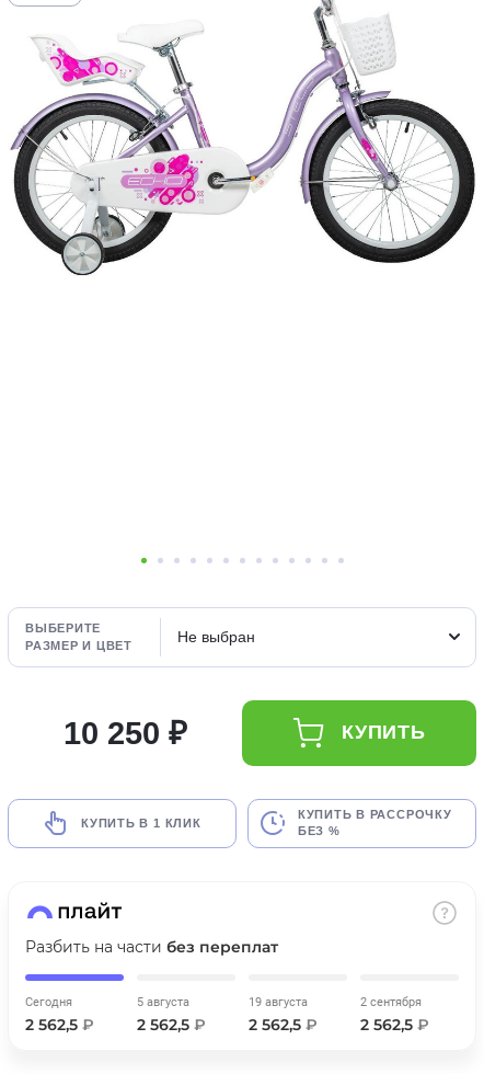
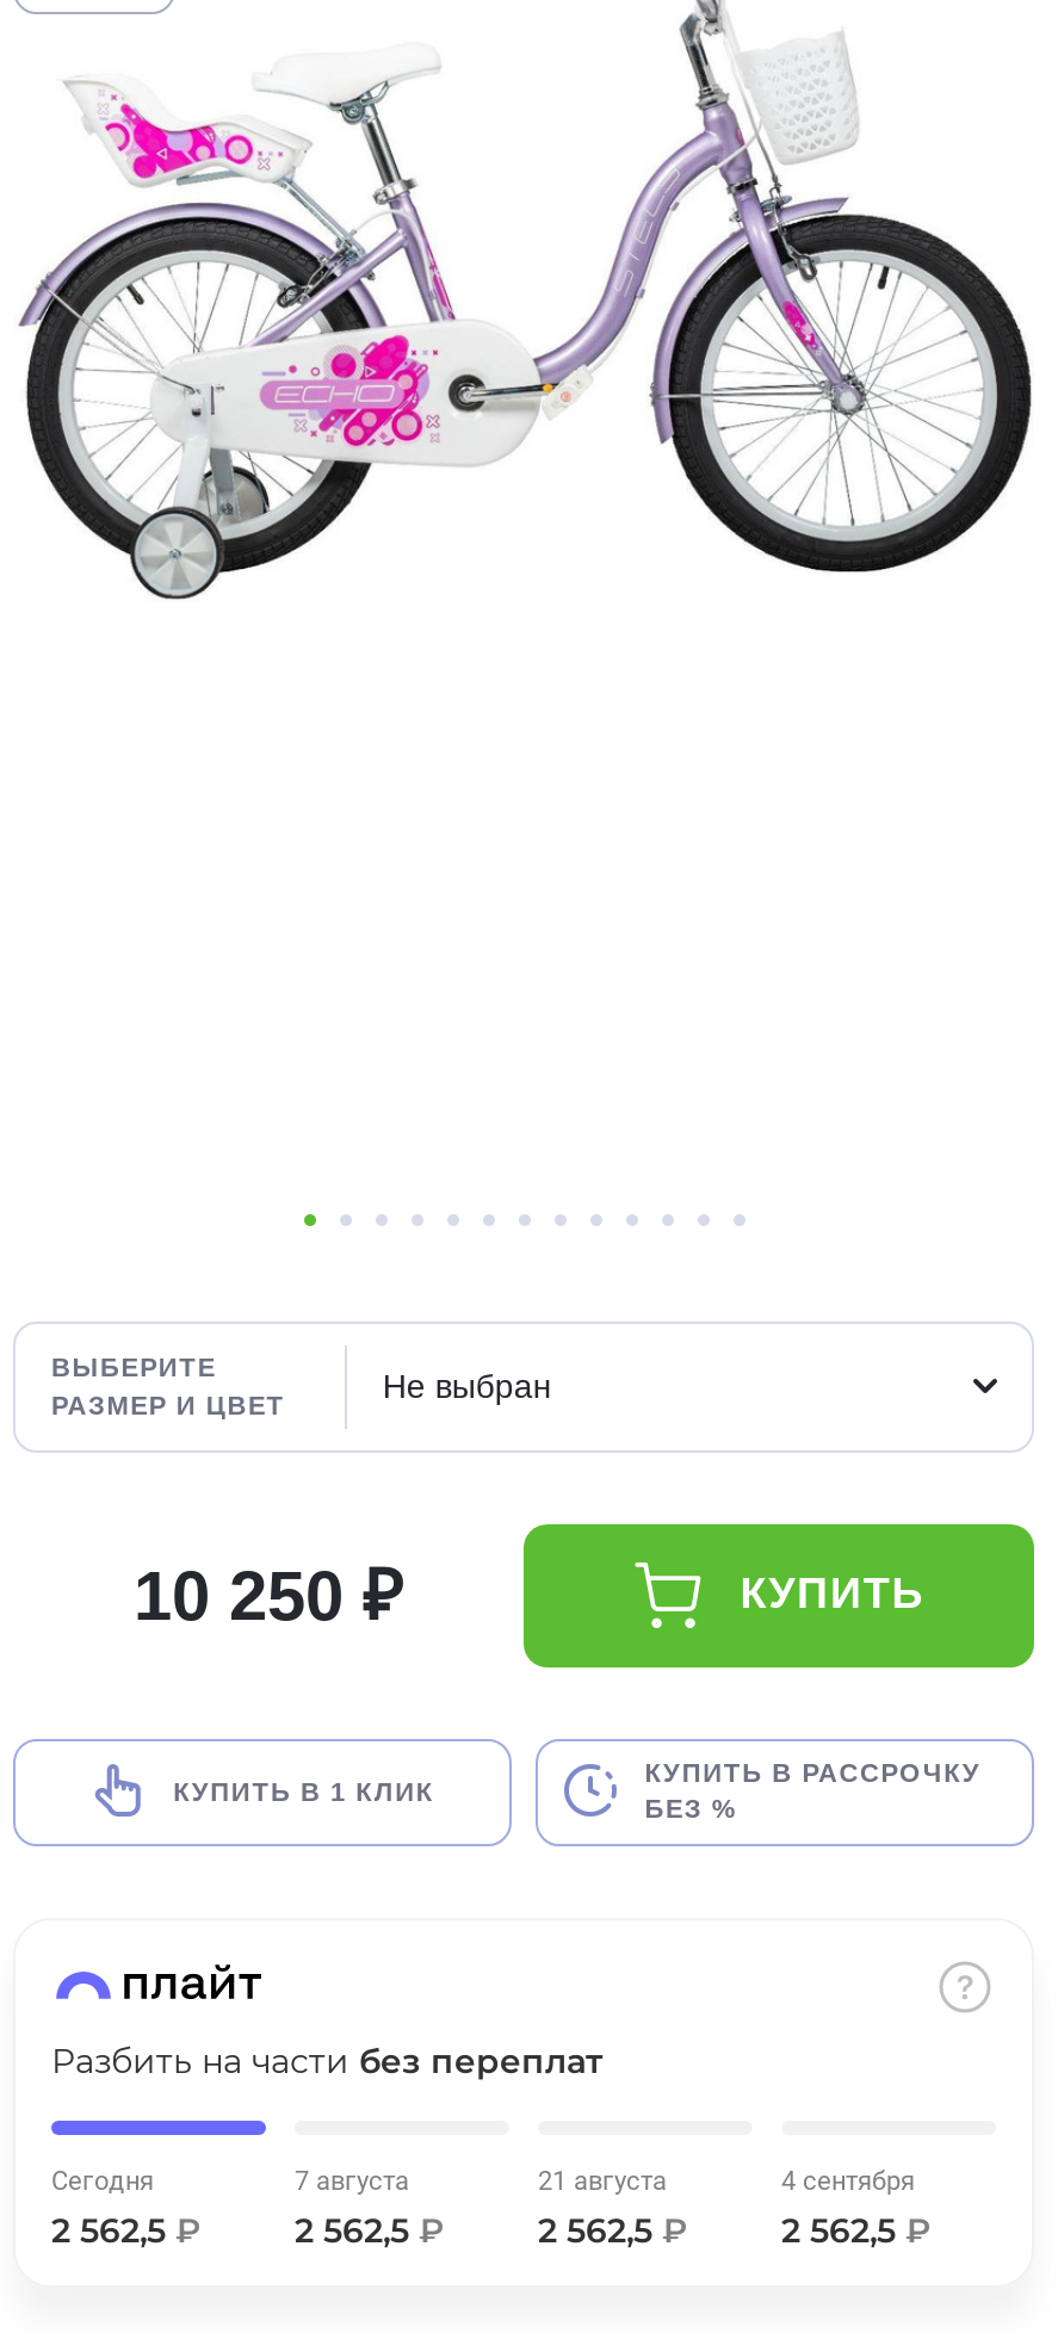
- 5 августа
+ 7 августа

- 19 августа
+ 21 августа

- 2 сентября
+ 4 сентября
